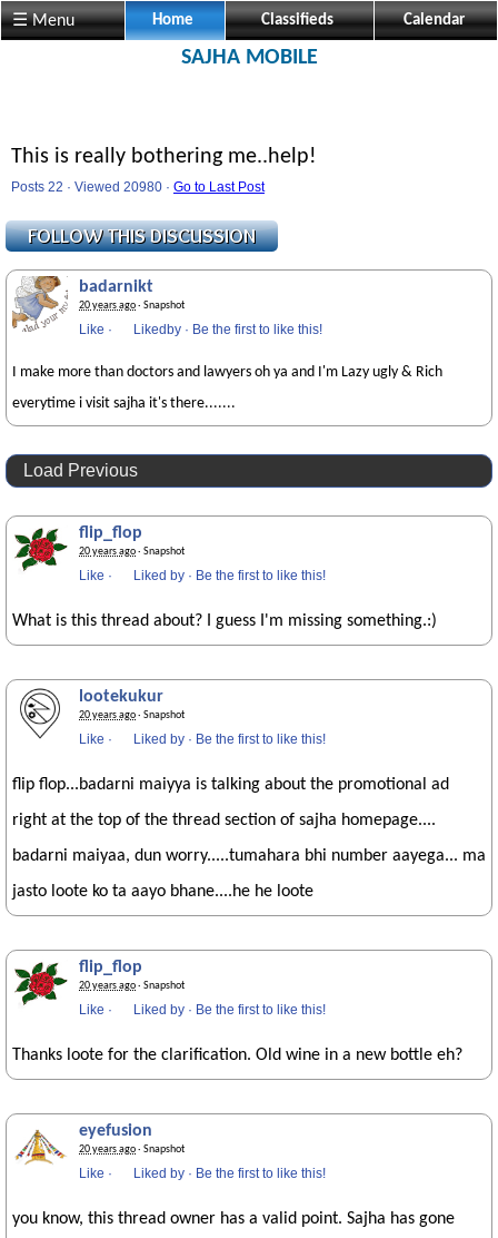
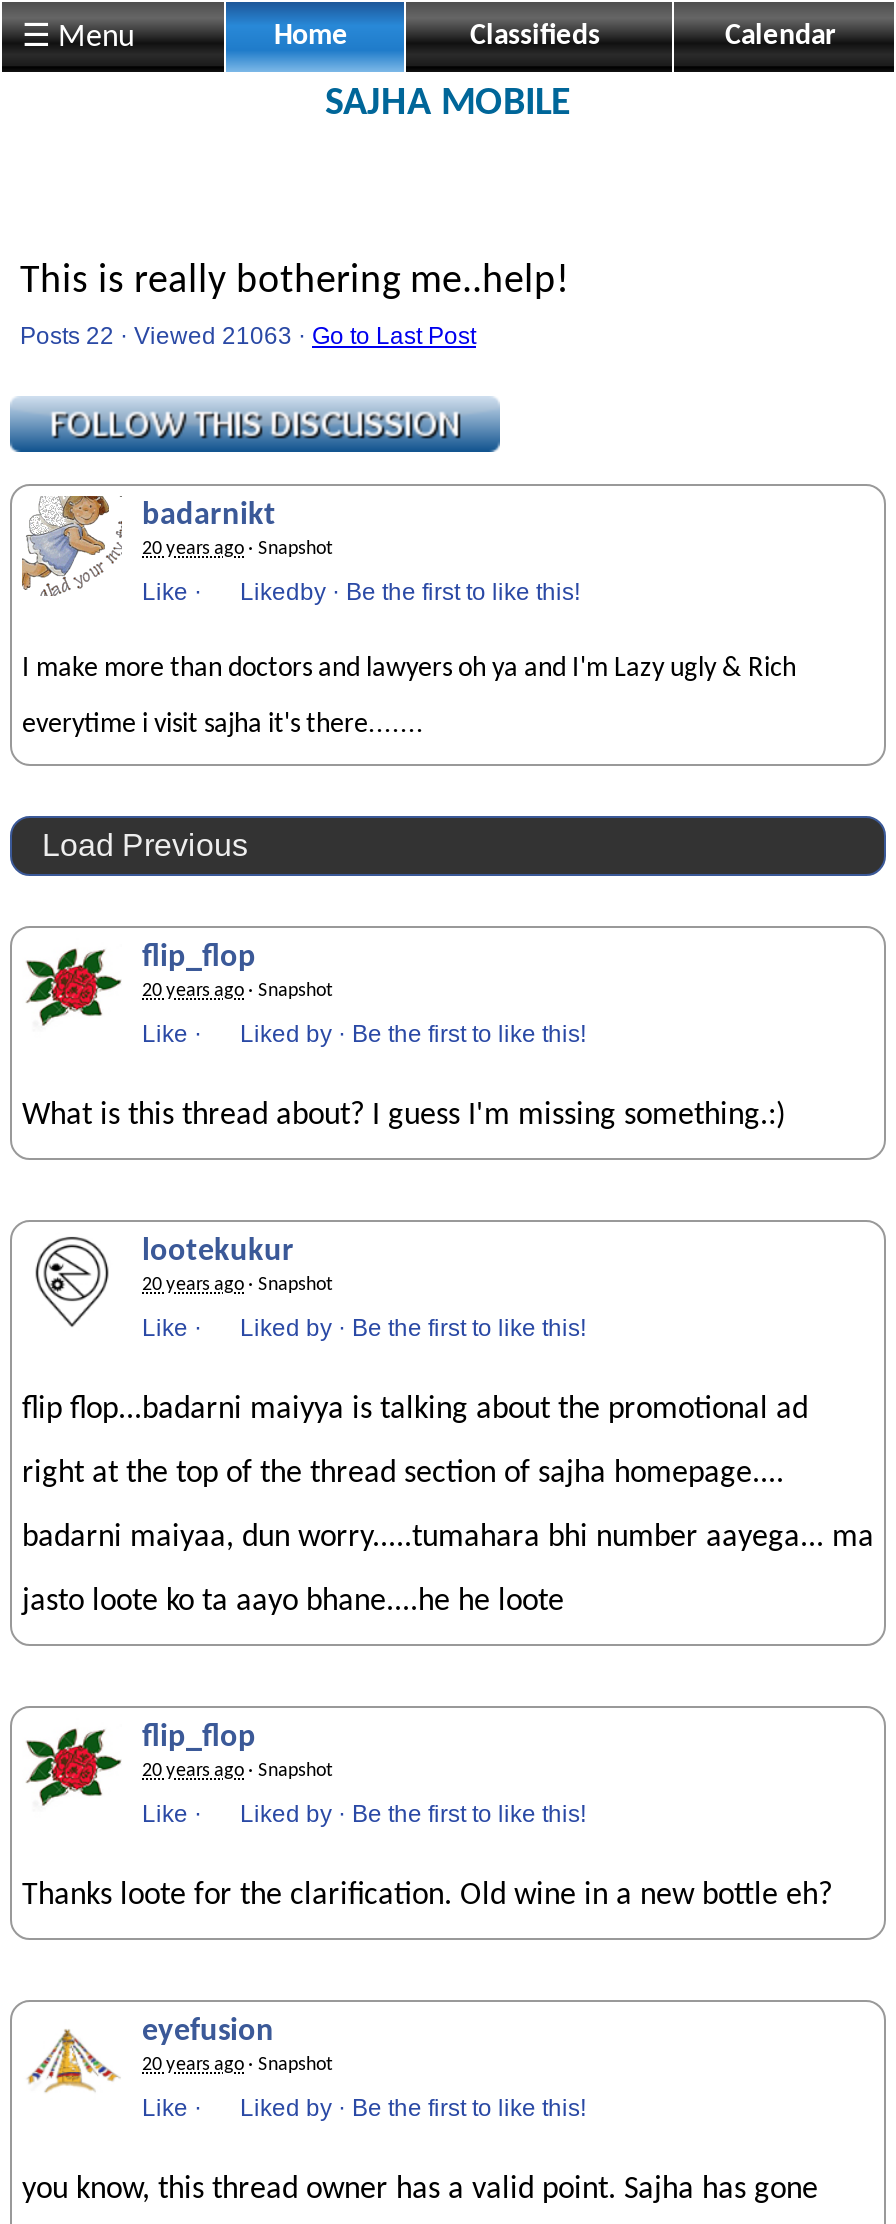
- Posts 22 · Viewed 20980 · Go to Last Post
+ Posts 22 · Viewed 21063 · Go to Last Post
